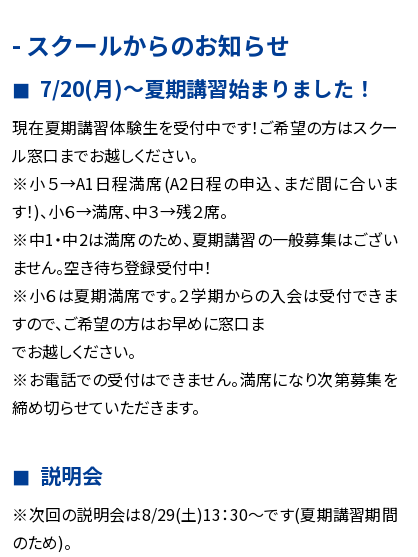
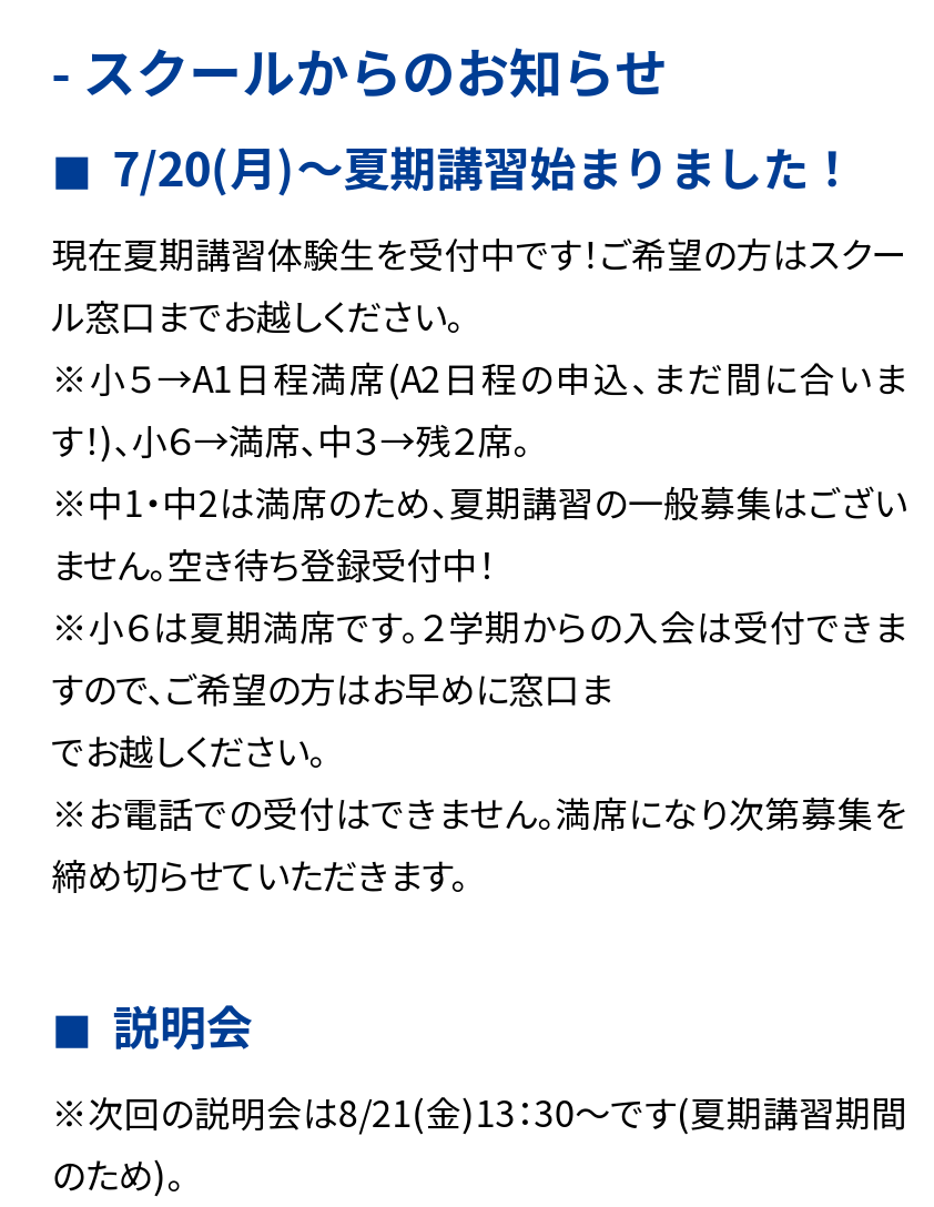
- ※次回の説明会は8/29(土)13：30～です(夏期講習期間
+ ※次回の説明会は8/21(金)13：30～です(夏期講習期間
